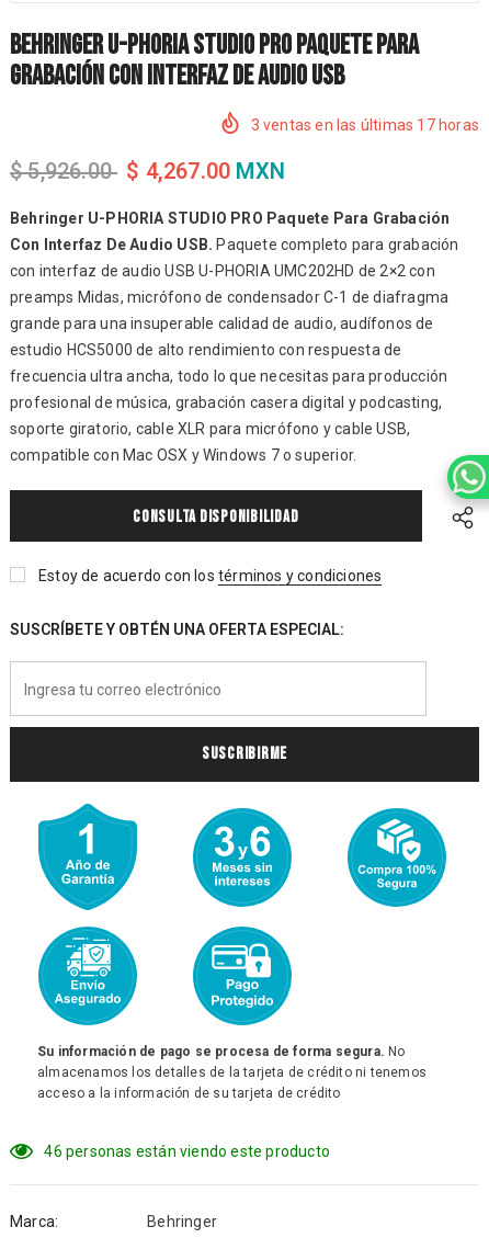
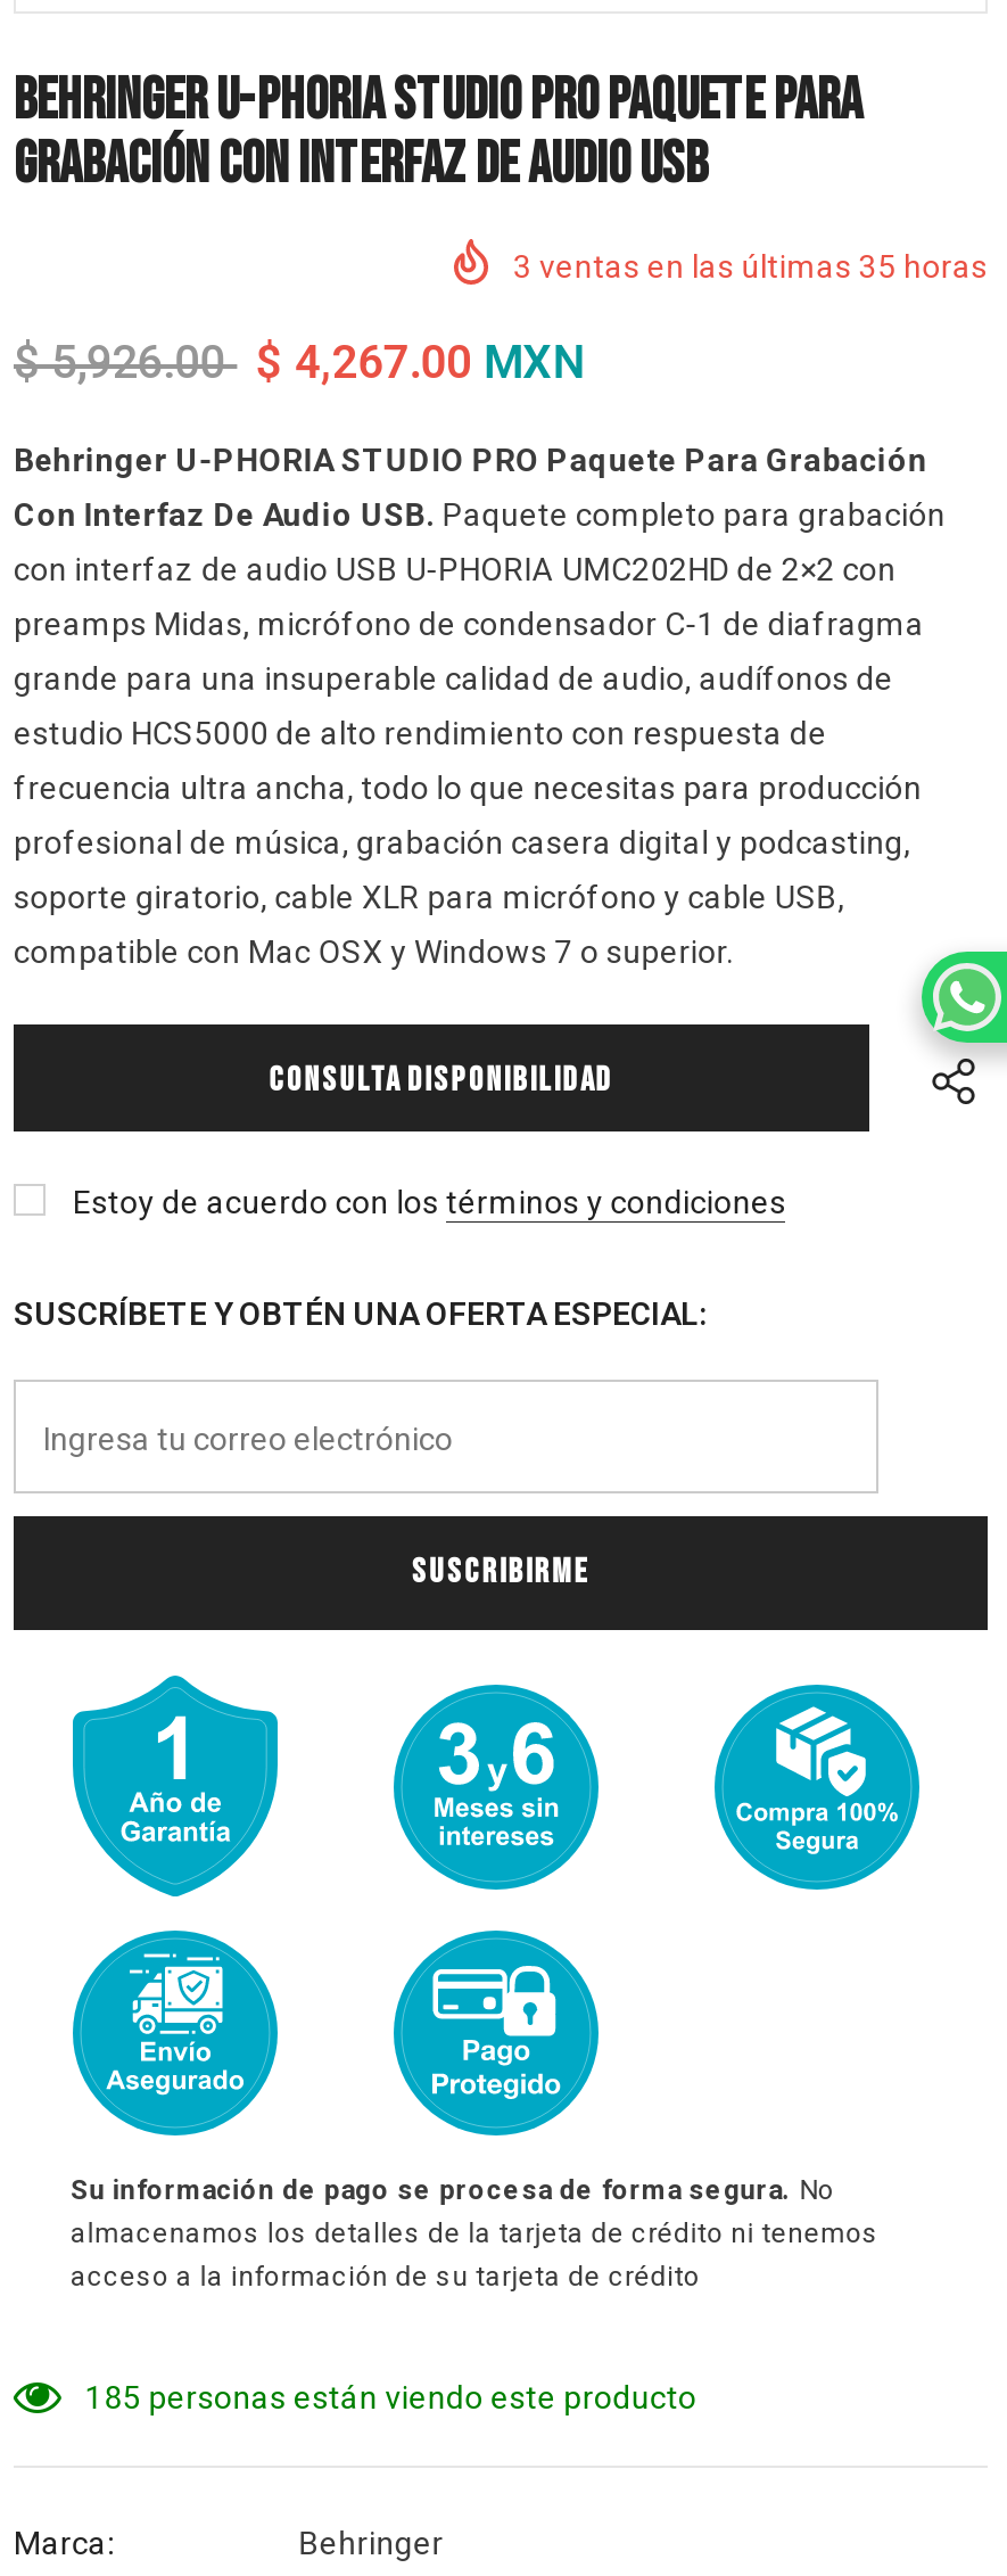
- 3 ventas en las últimas 17 horas
+ 3 ventas en las últimas 35 horas

- 46 personas están viendo este producto
+ 185 personas están viendo este producto
